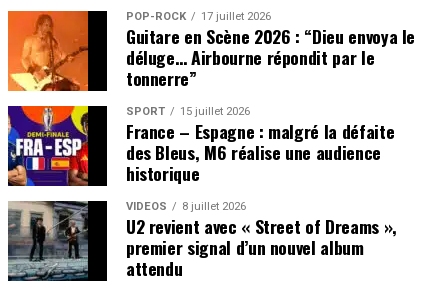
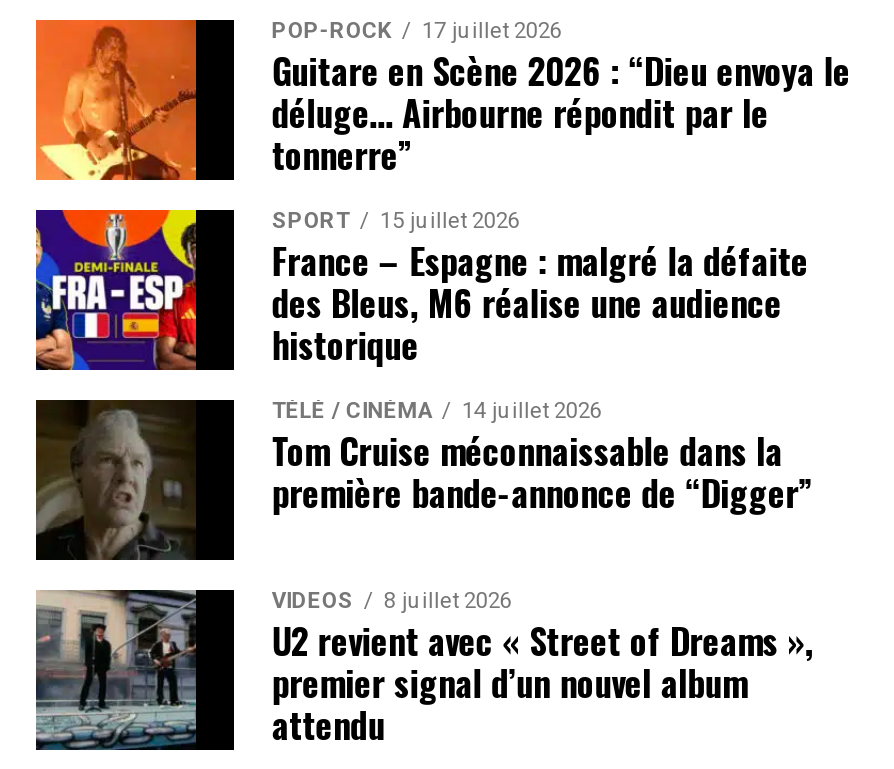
+ [image]
+ TÉLÉ / CINÉMA
+ 14 juillet 2026
+ Tom Cruise méconnaissable dans la
+ première bande-annonce de “Digger”
